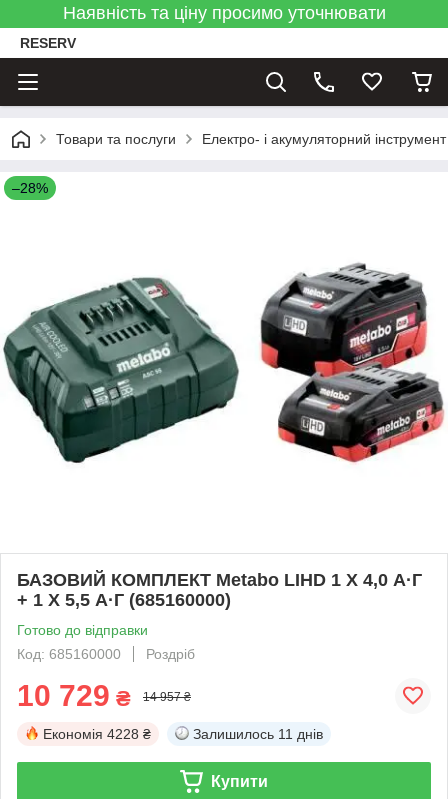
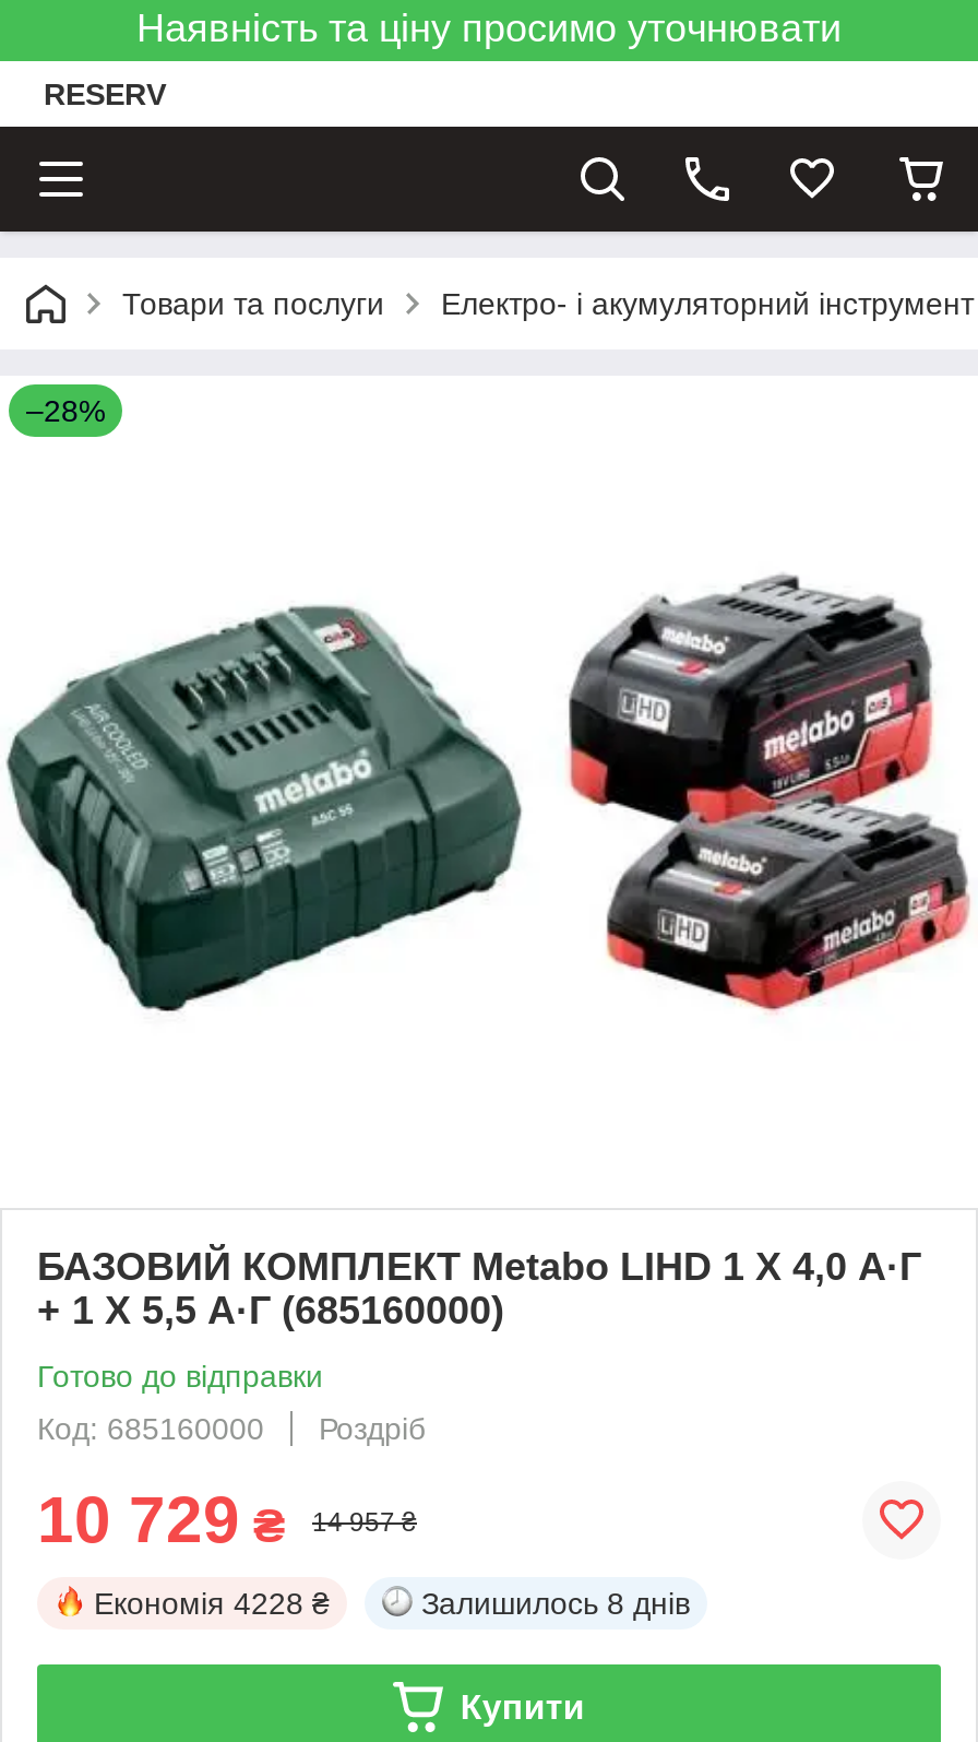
- Залишилось 11 днів
+ Залишилось 8 днів
